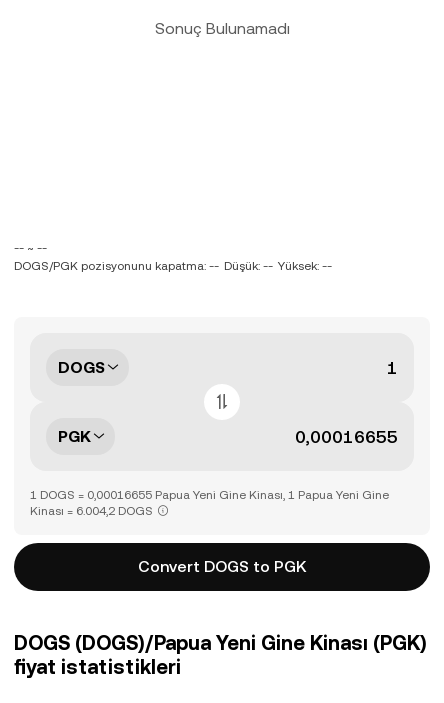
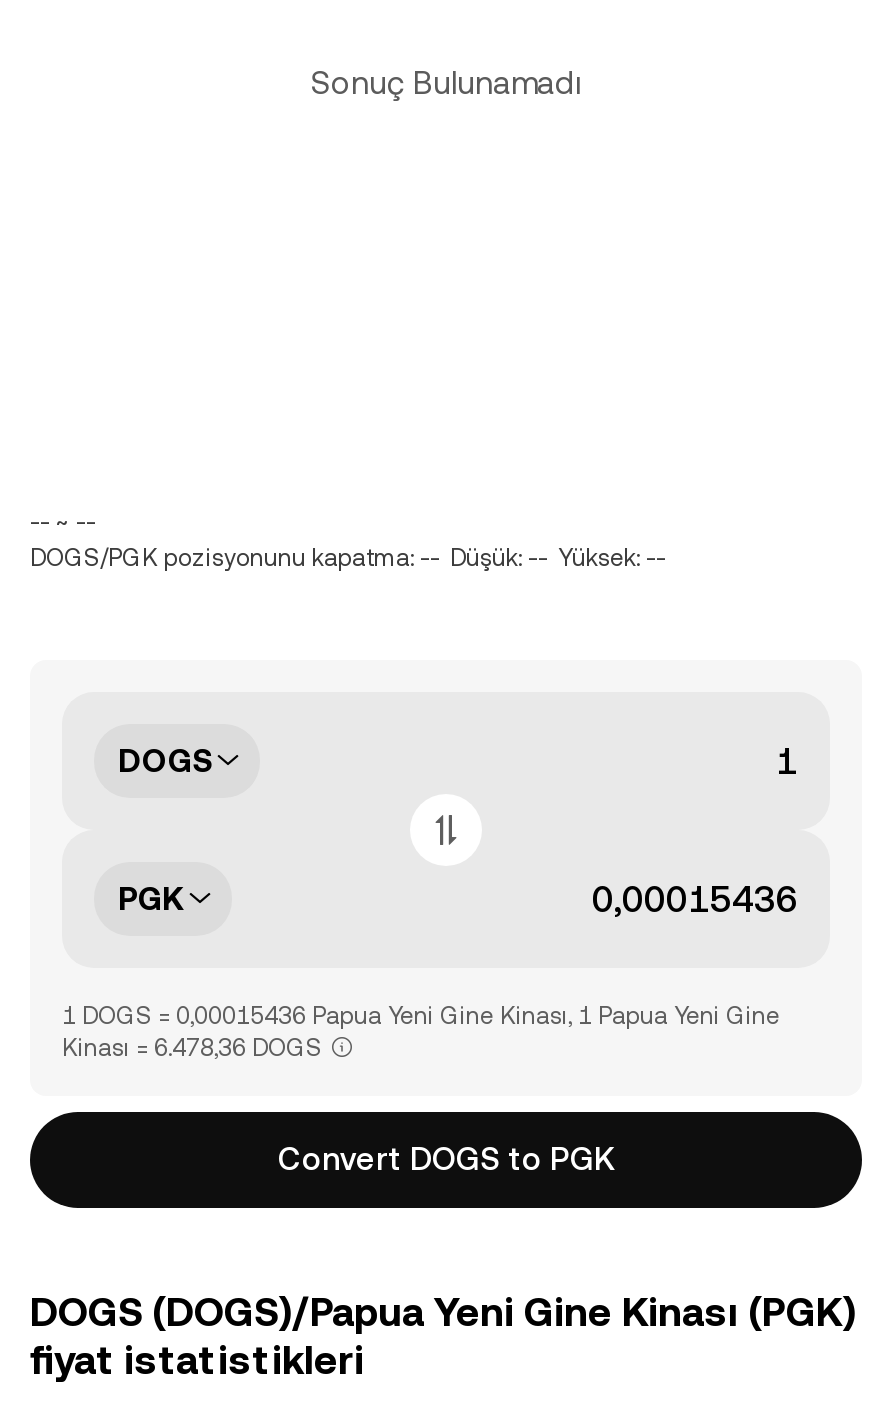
- 1 DOGS = 0,00016655 Papua Yeni Gine Kinası, 1 Papua Yeni Gine
+ 1 DOGS = 0,00015436 Papua Yeni Gine Kinası, 1 Papua Yeni Gine

- Kinası = 6.004,2 DOGS
+ Kinası = 6.478,36 DOGS
